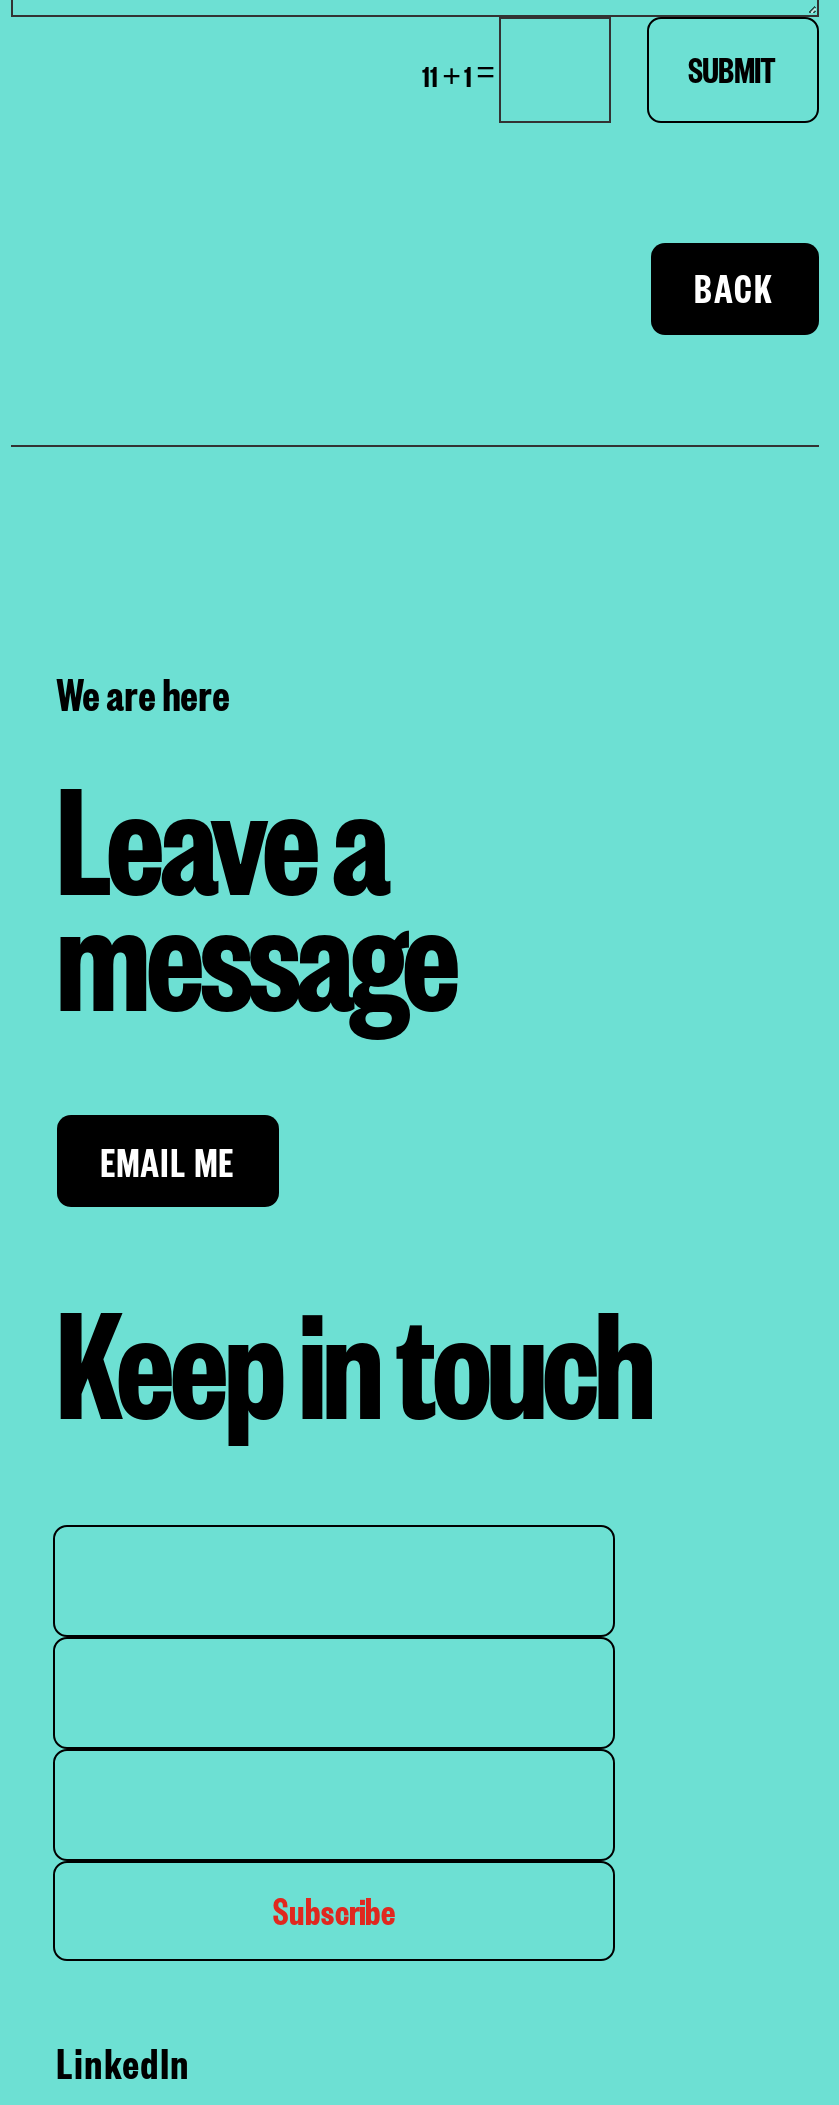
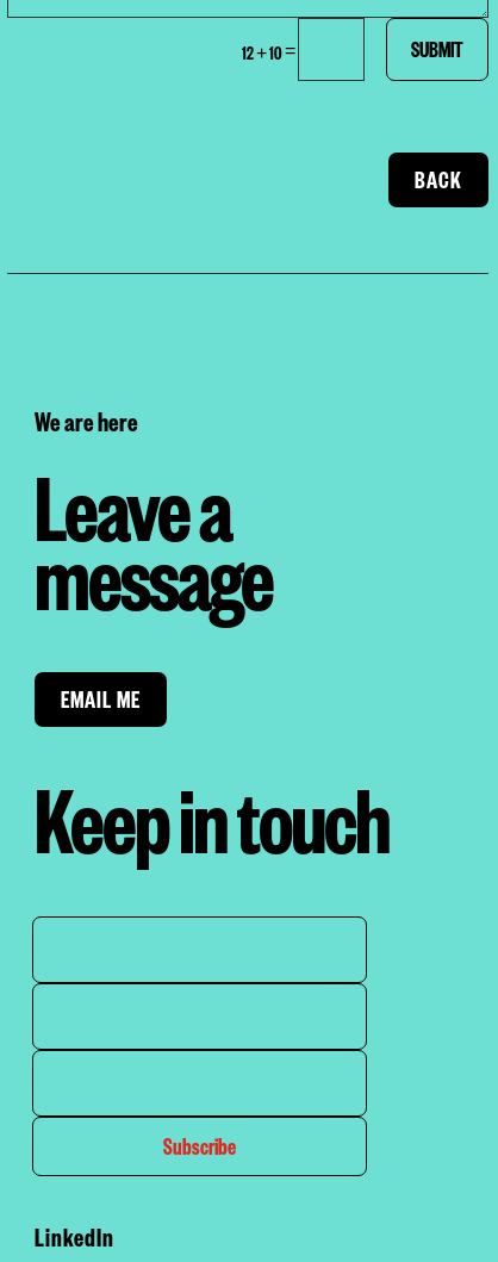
- 11 + 1 =
+ 12 + 10 =
